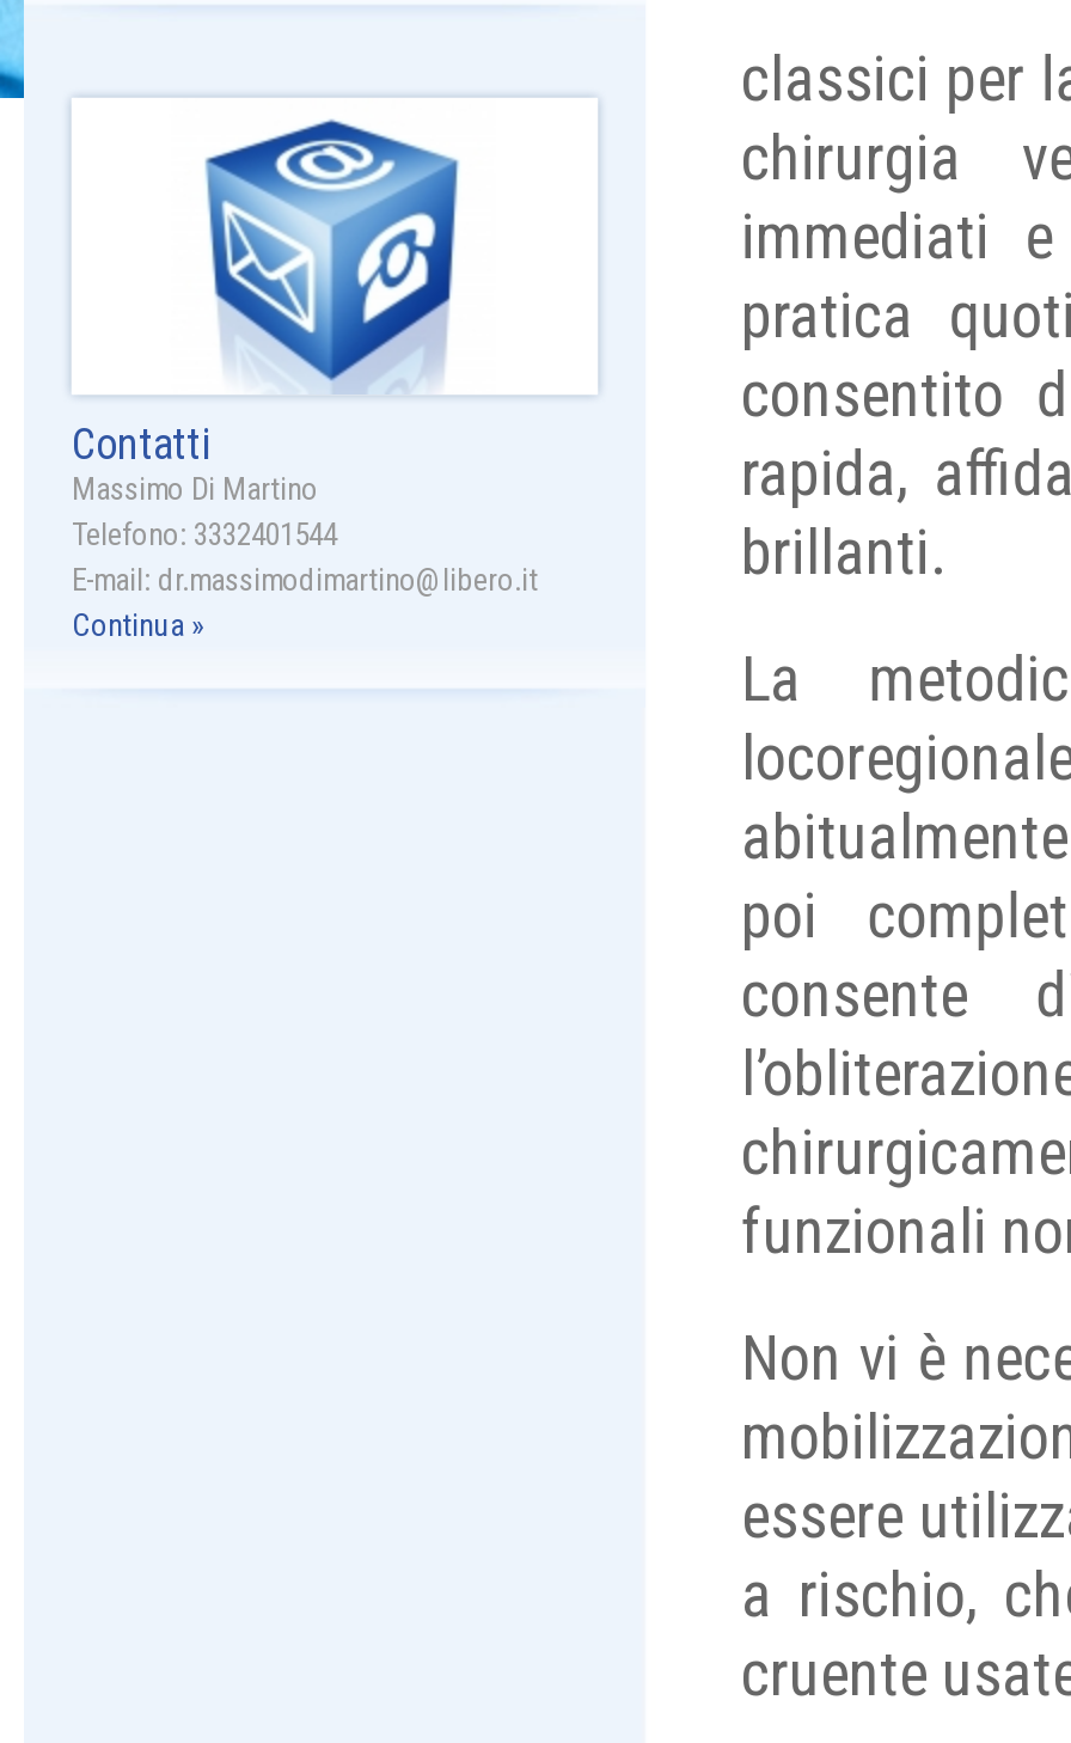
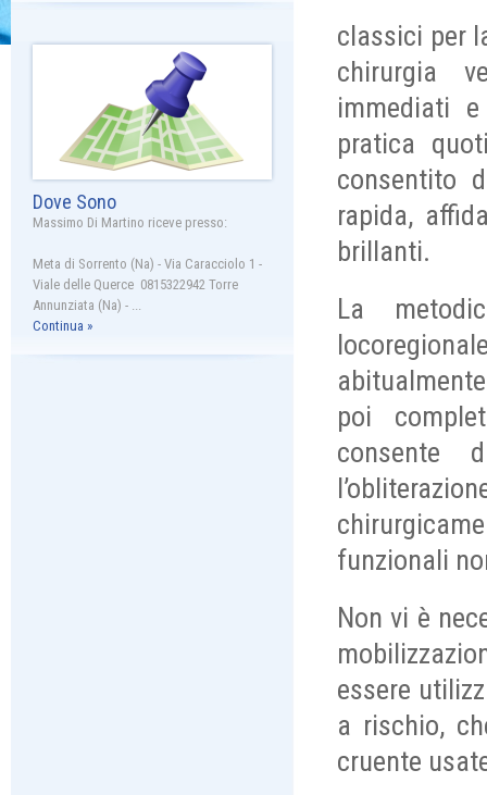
- [image]
- Contatti
- Massimo Di Martino
- Telefono: 3332401544
- E-mail: dr.massimodimartino@libero.it
+ [image]
+ Dove Sono
+ Massimo Di Martino riceve presso:
+ Meta di Sorrento (Na) - Via Caracciolo 1 -
+ Viale delle Querce 0815322942 Torre
+ Annunziata (Na) - ...

moved down: Continua »
